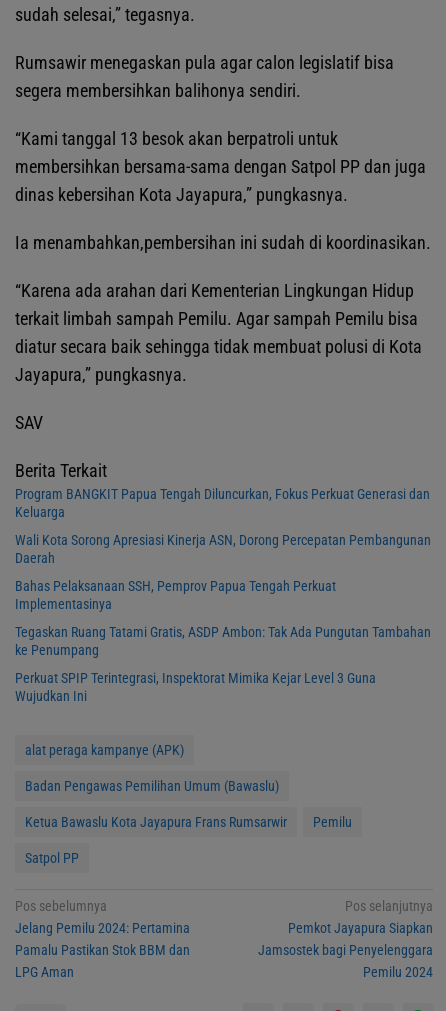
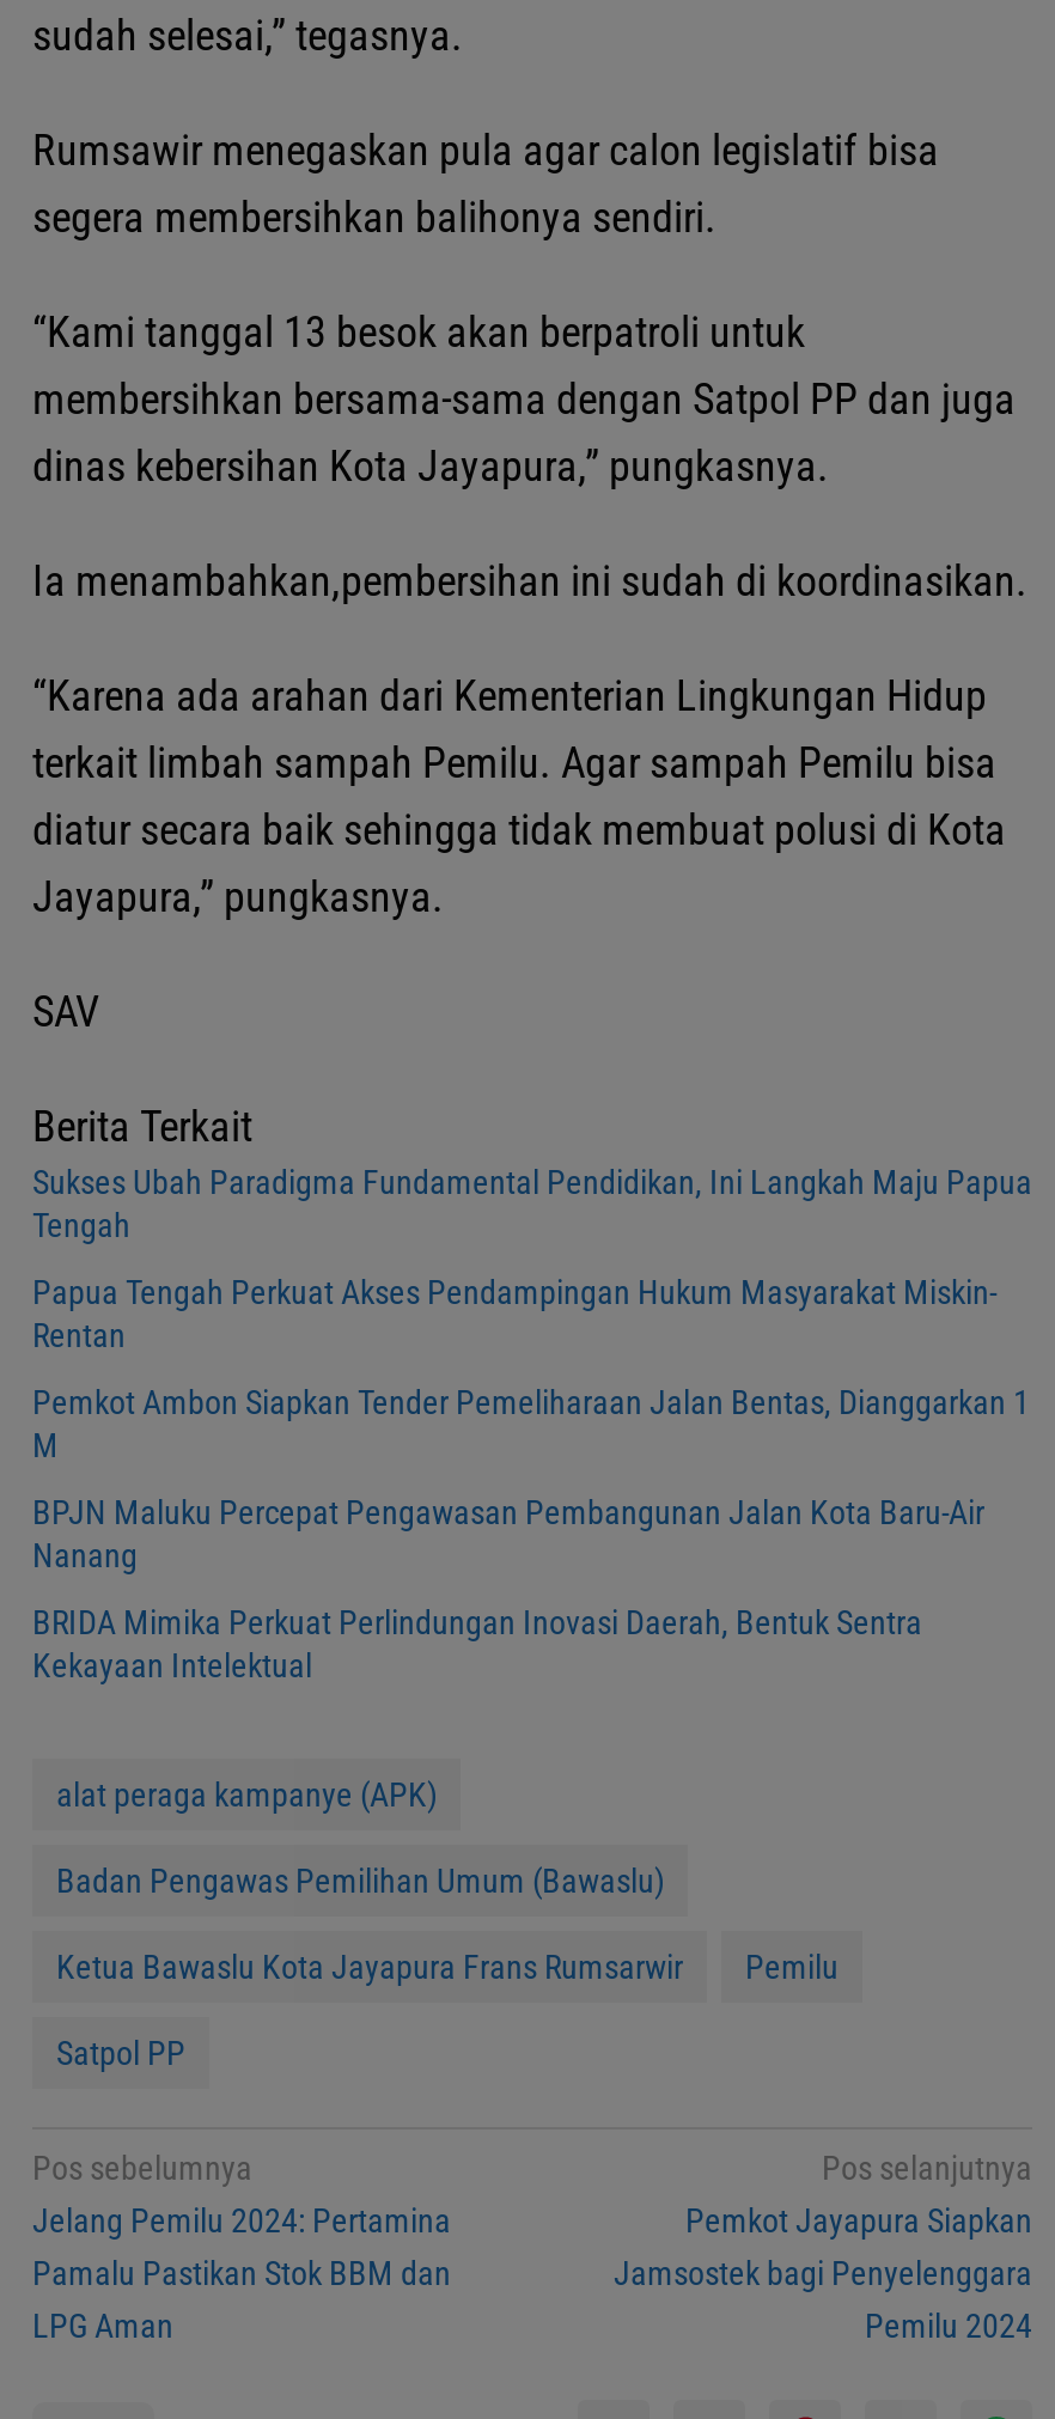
- Program BANGKIT Papua Tengah Diluncurkan, Fokus Perkuat Generasi dan
- Keluarga
+ Sukses Ubah Paradigma Fundamental Pendidikan, Ini Langkah Maju Papua
+ Tengah

- Wali Kota Sorong Apresiasi Kinerja ASN, Dorong Percepatan Pembangunan
- Daerah
+ Papua Tengah Perkuat Akses Pendampingan Hukum Masyarakat Miskin-
+ Rentan

- Bahas Pelaksanaan SSH, Pemprov Papua Tengah Perkuat
- Implementasinya
+ Pemkot Ambon Siapkan Tender Pemeliharaan Jalan Bentas, Dianggarkan 1
+ M

- Tegaskan Ruang Tatami Gratis, ASDP Ambon: Tak Ada Pungutan Tambahan
- ke Penumpang
+ BPJN Maluku Percepat Pengawasan Pembangunan Jalan Kota Baru-Air
+ Nanang

- Perkuat SPIP Terintegrasi, Inspektorat Mimika Kejar Level 3 Guna
- Wujudkan Ini
+ BRIDA Mimika Perkuat Perlindungan Inovasi Daerah, Bentuk Sentra
+ Kekayaan Intelektual
